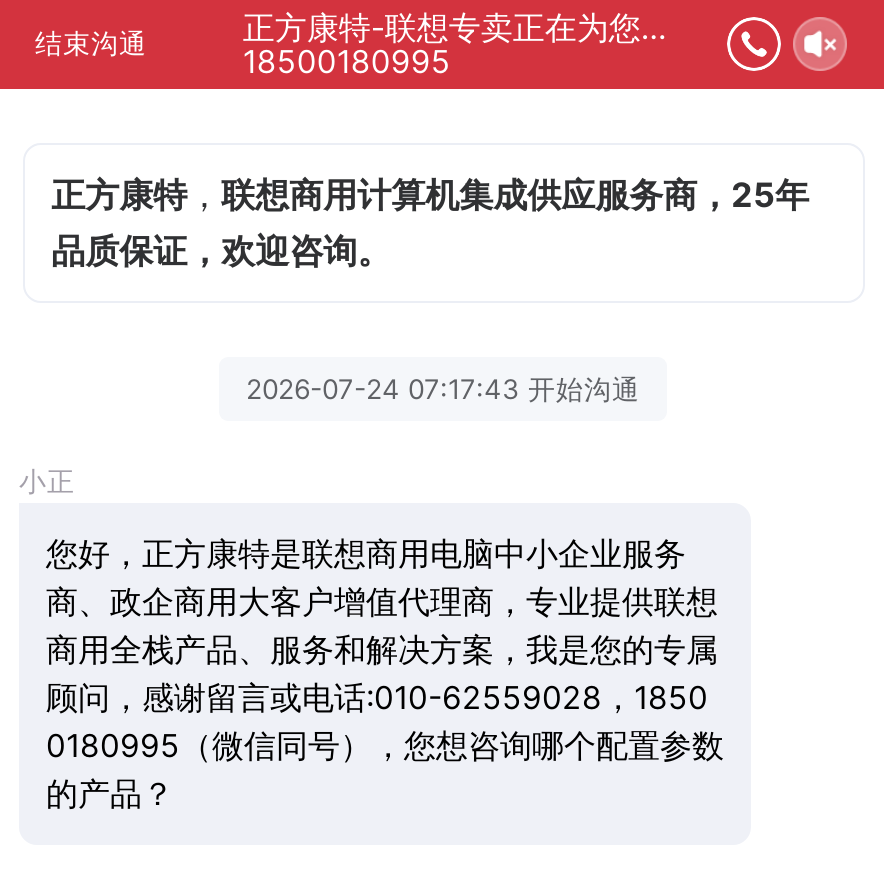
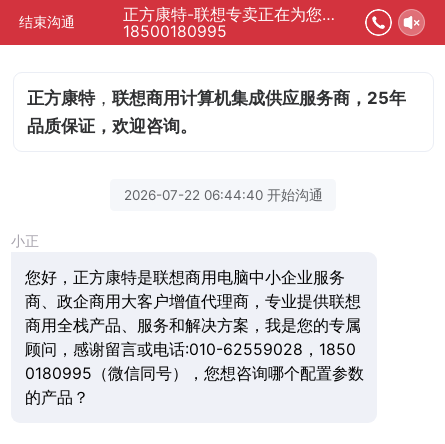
- 2026-07-24 07:17:43 开始沟通
+ 2026-07-22 06:44:40 开始沟通
